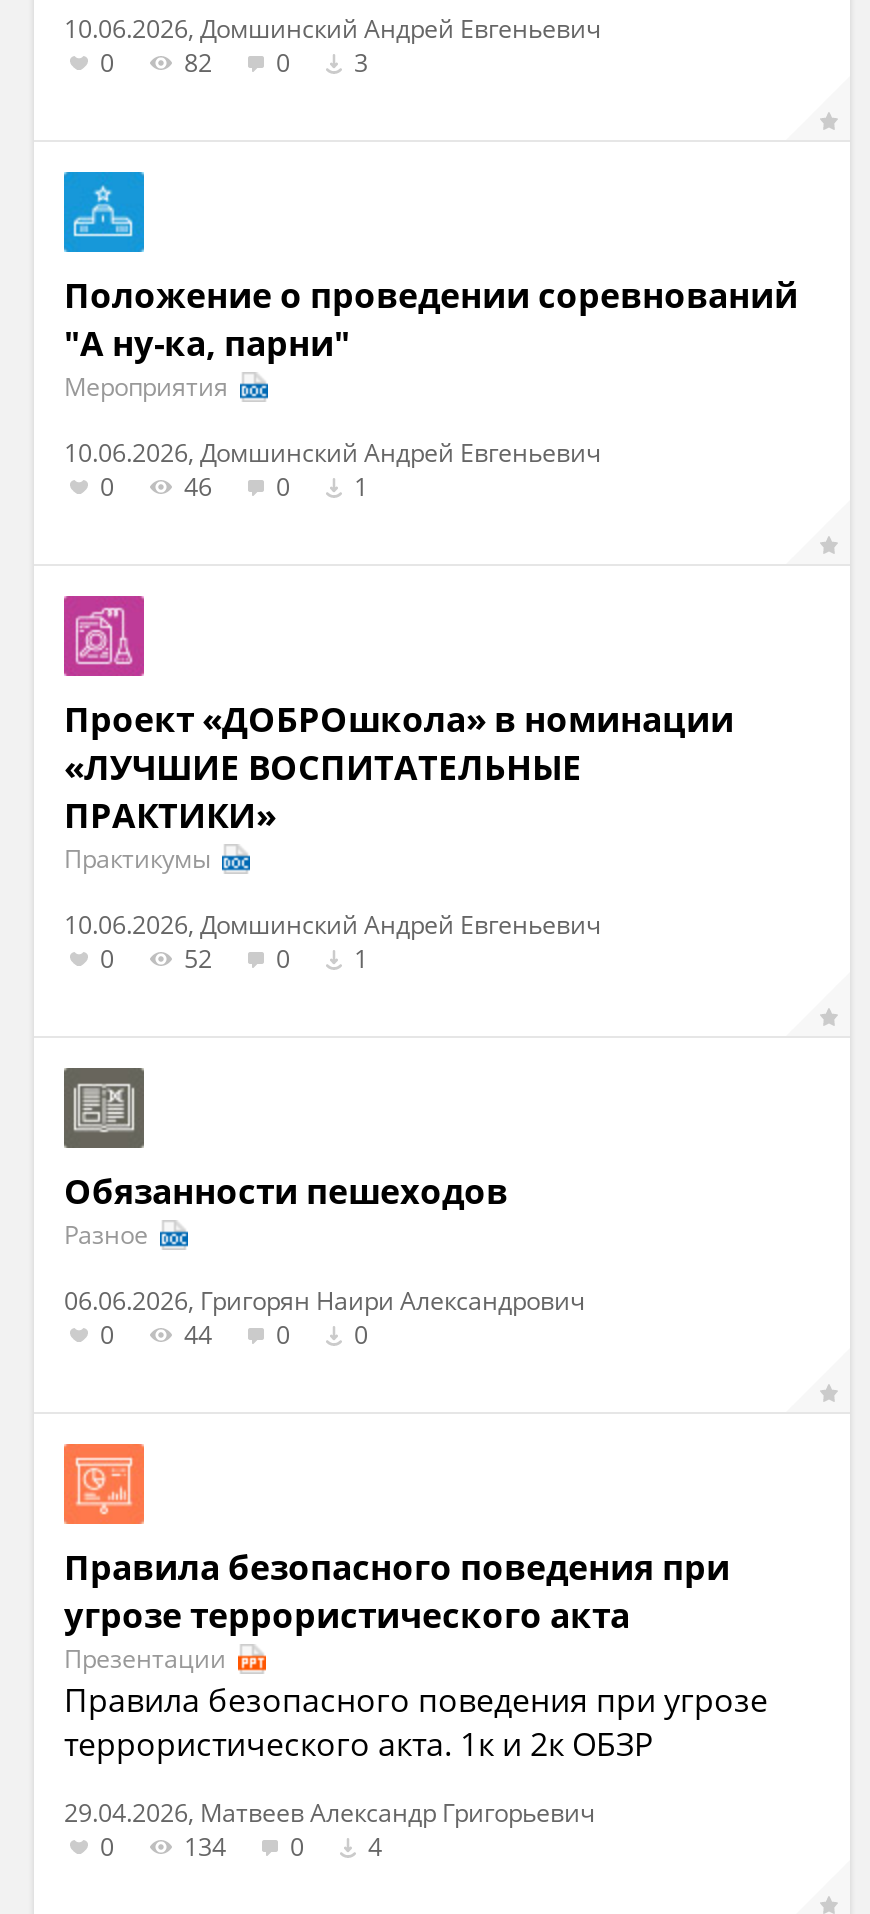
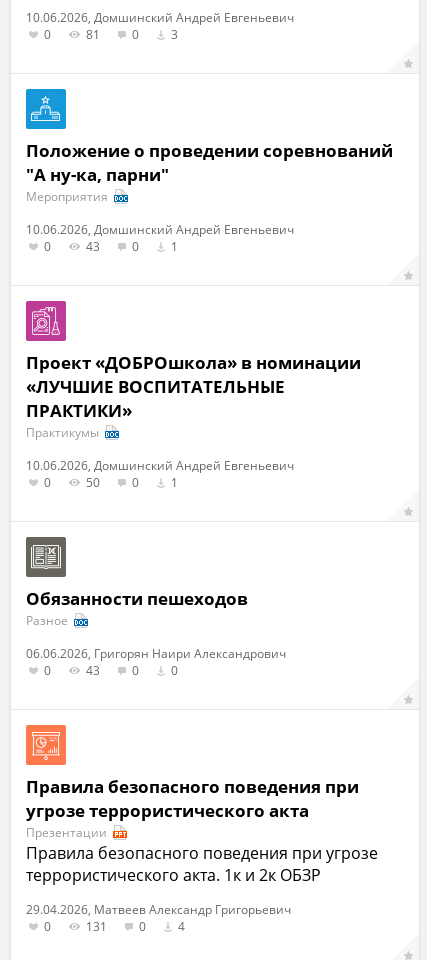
- 0 82 0 3
+ 0 81 0 3

- 0 46 0 1
+ 0 43 0 1

- 0 52 0 1
+ 0 50 0 1

- 0 44 0 0
+ 0 43 0 0

- 0 134 0 4
+ 0 131 0 4
